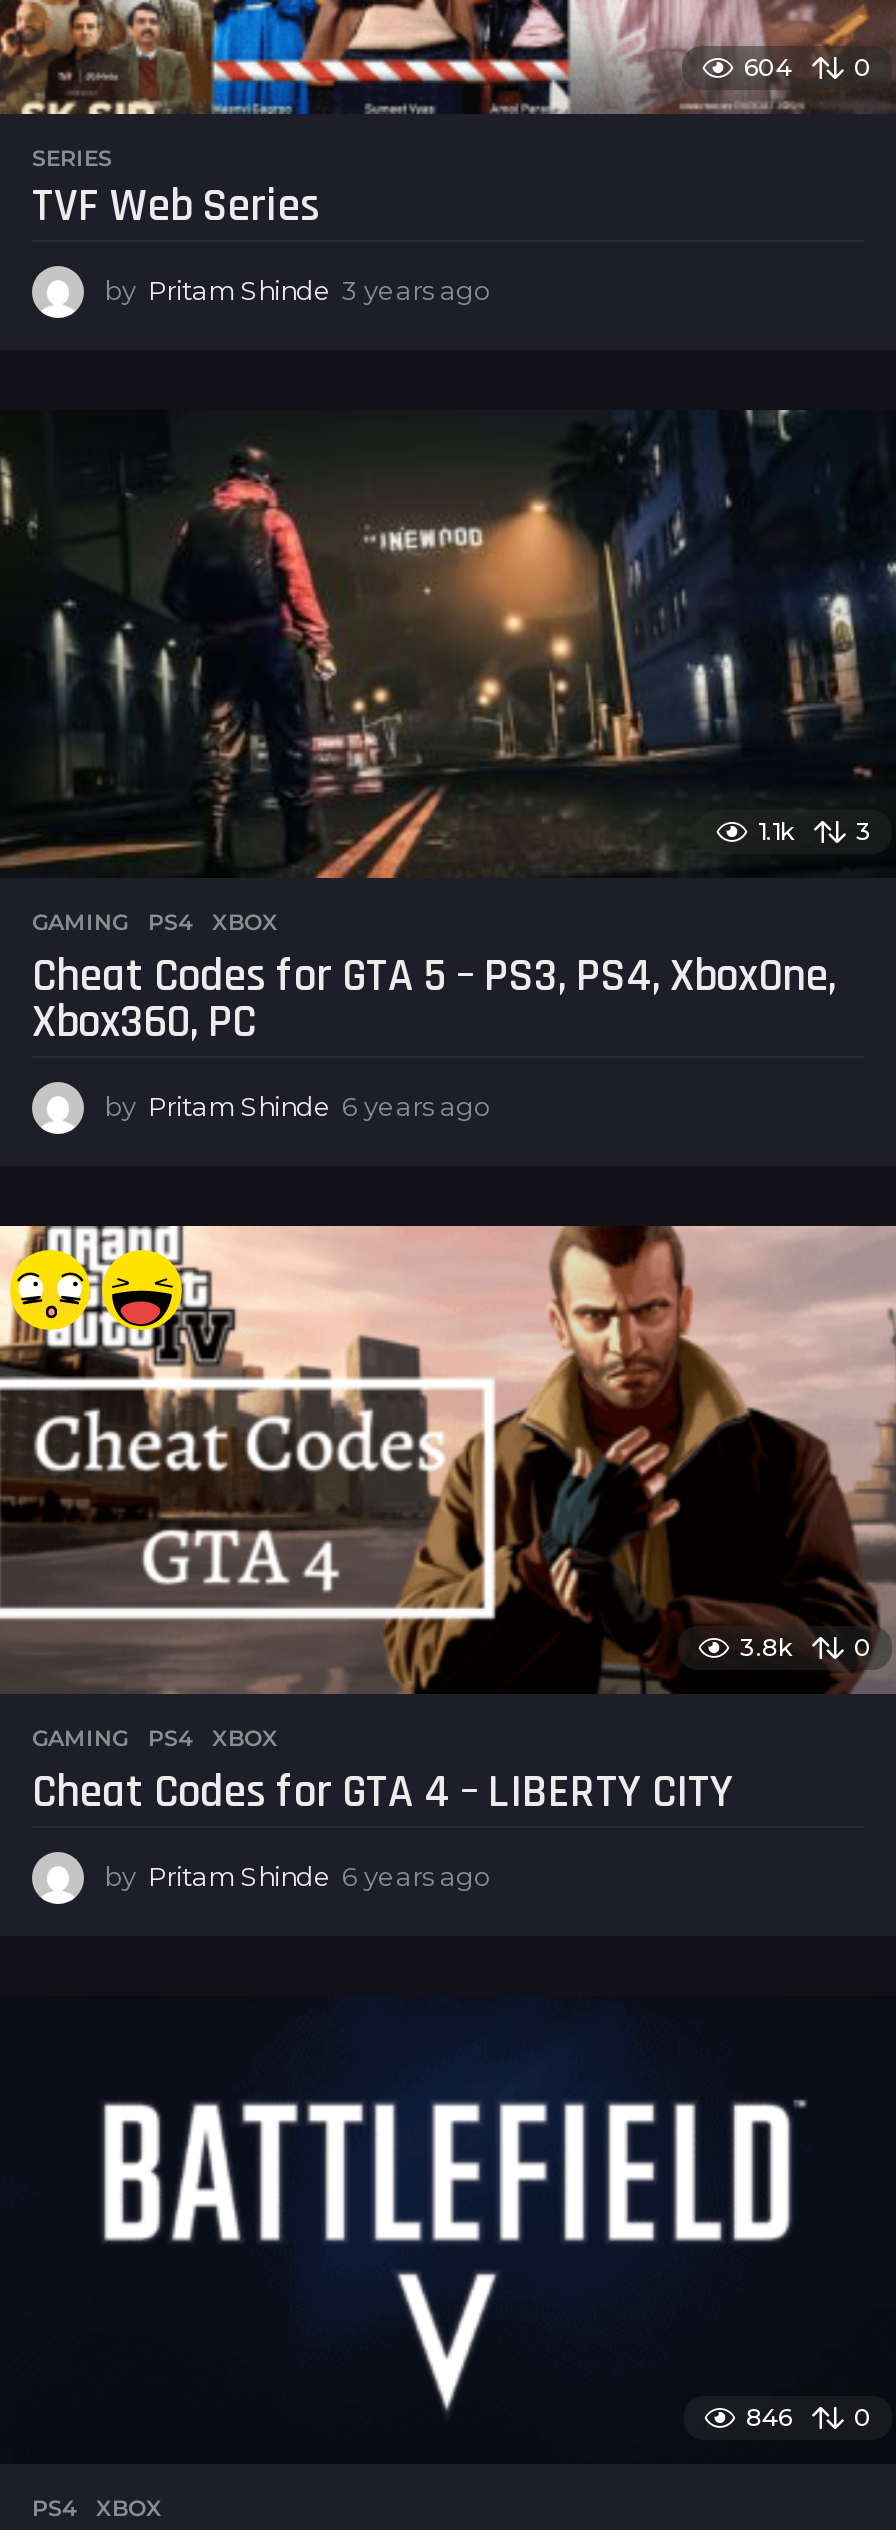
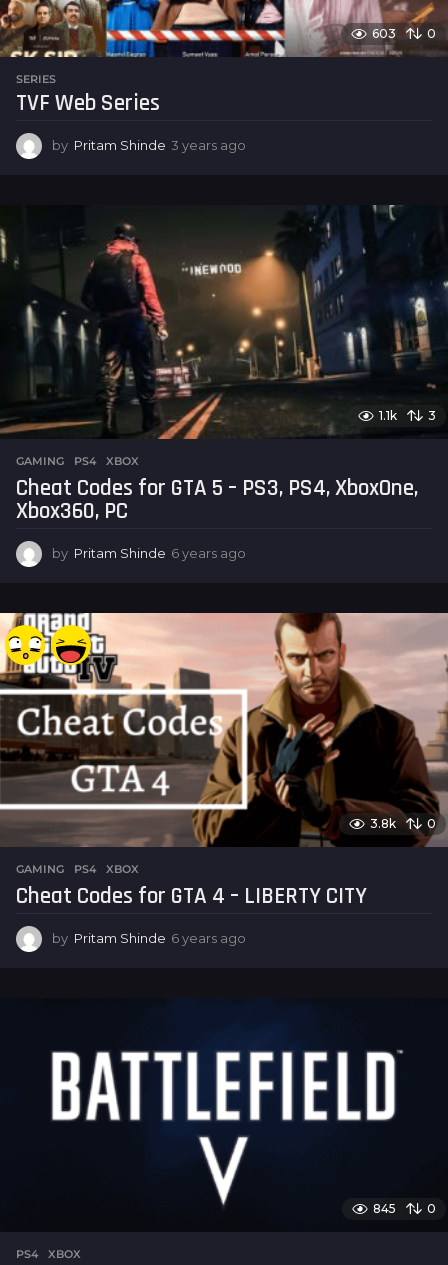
- 604
+ 603

- 846
+ 845
